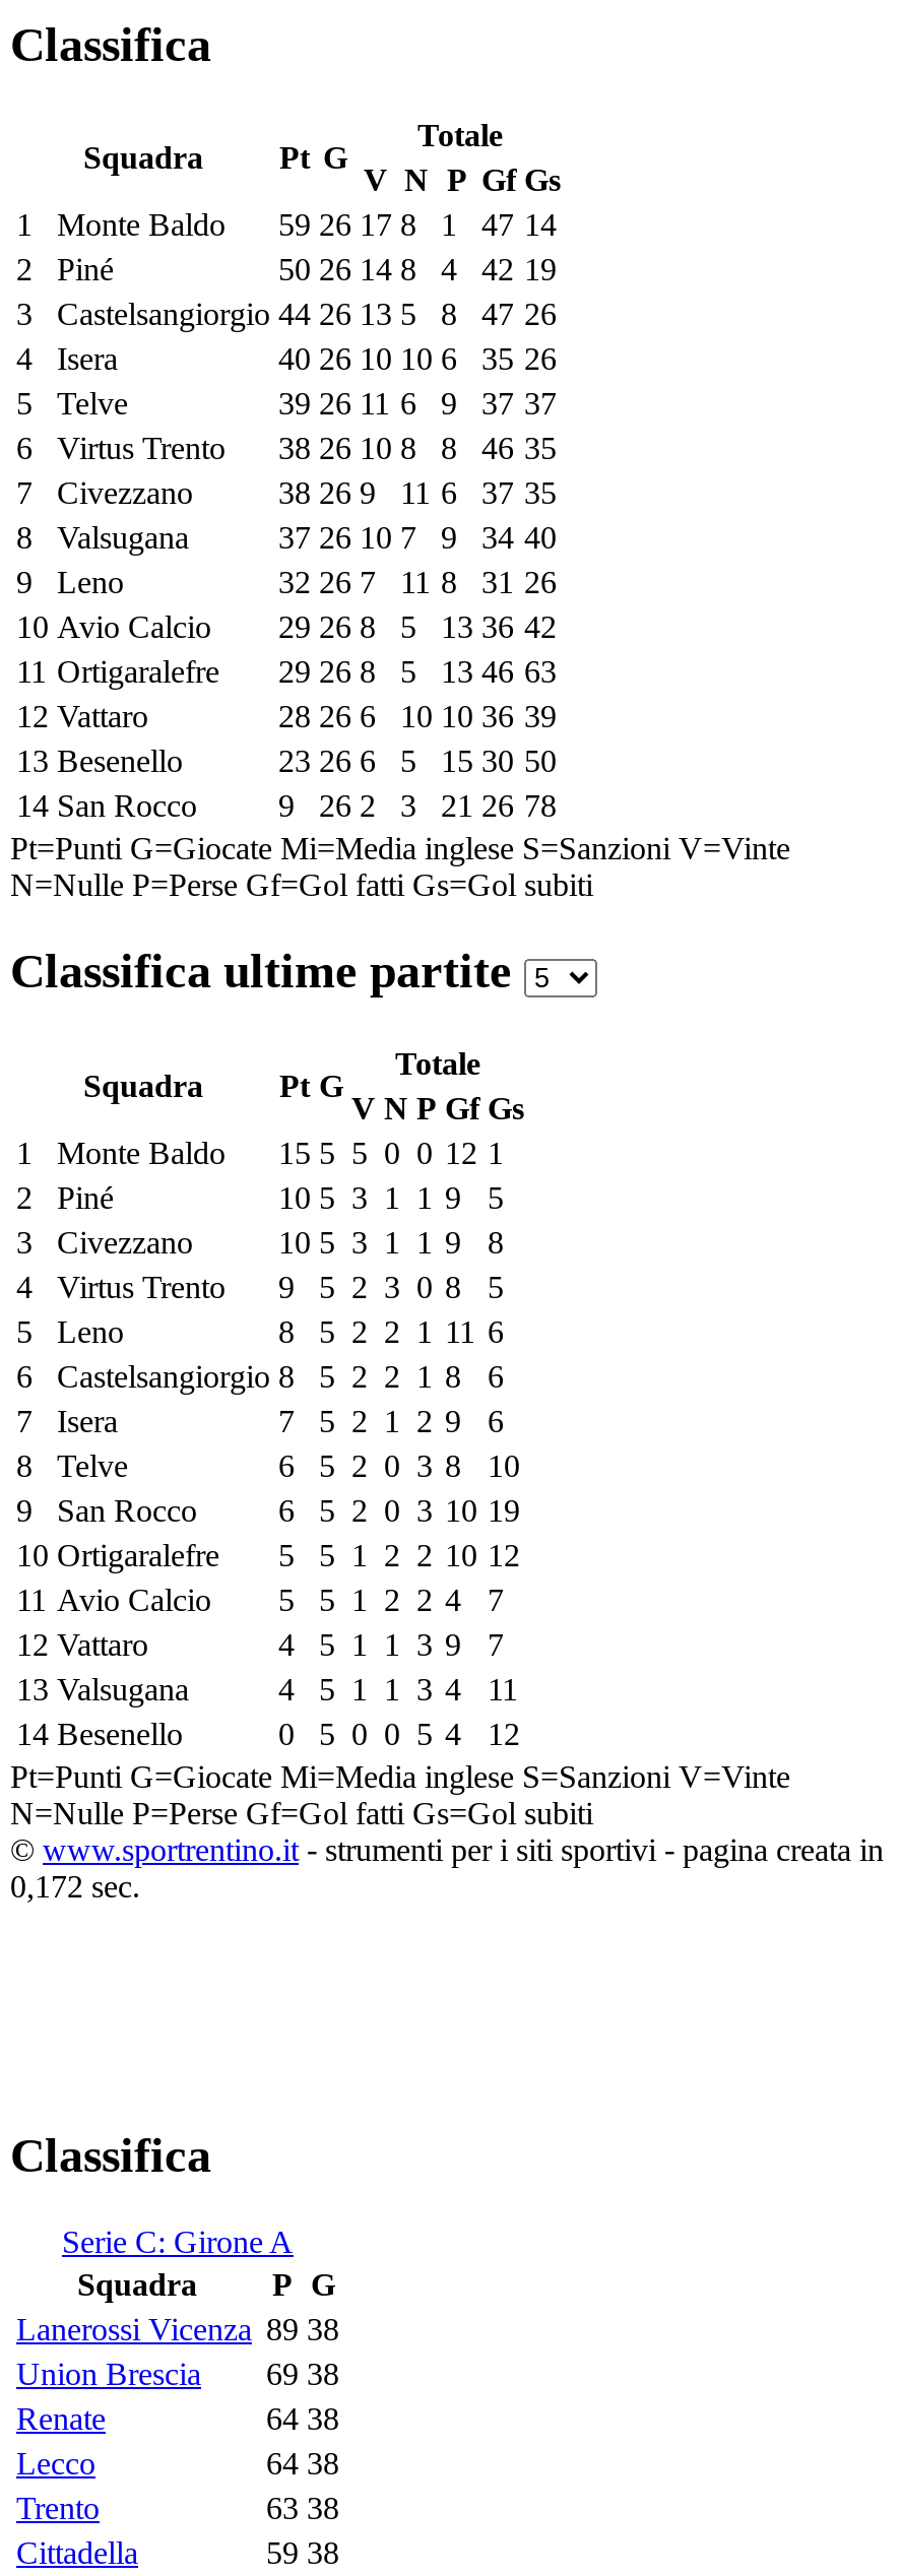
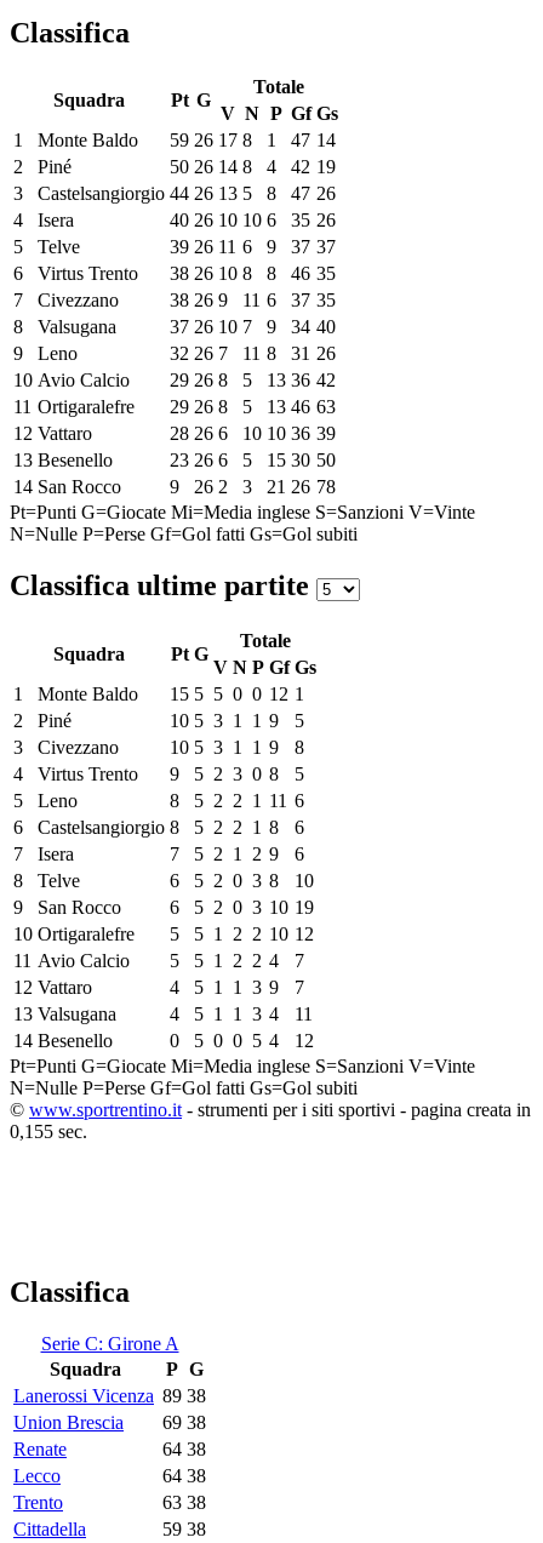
- 0,172 sec.
+ 0,155 sec.
